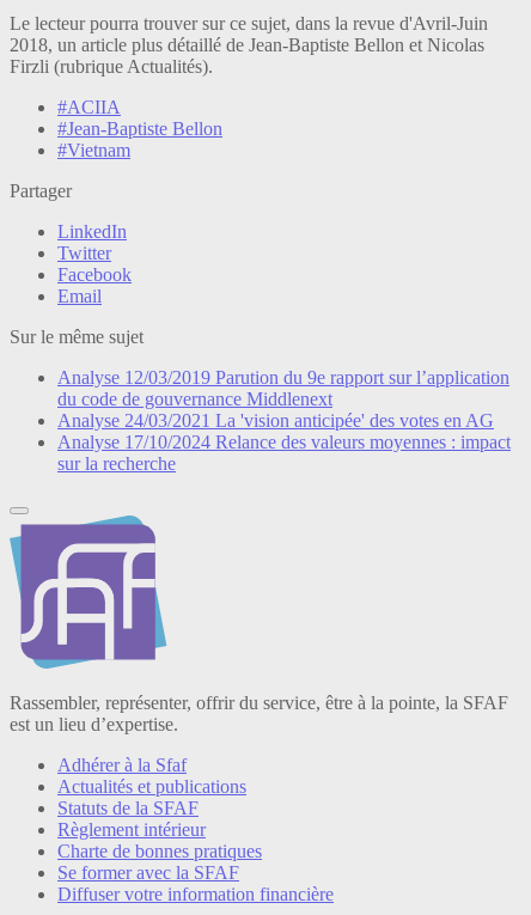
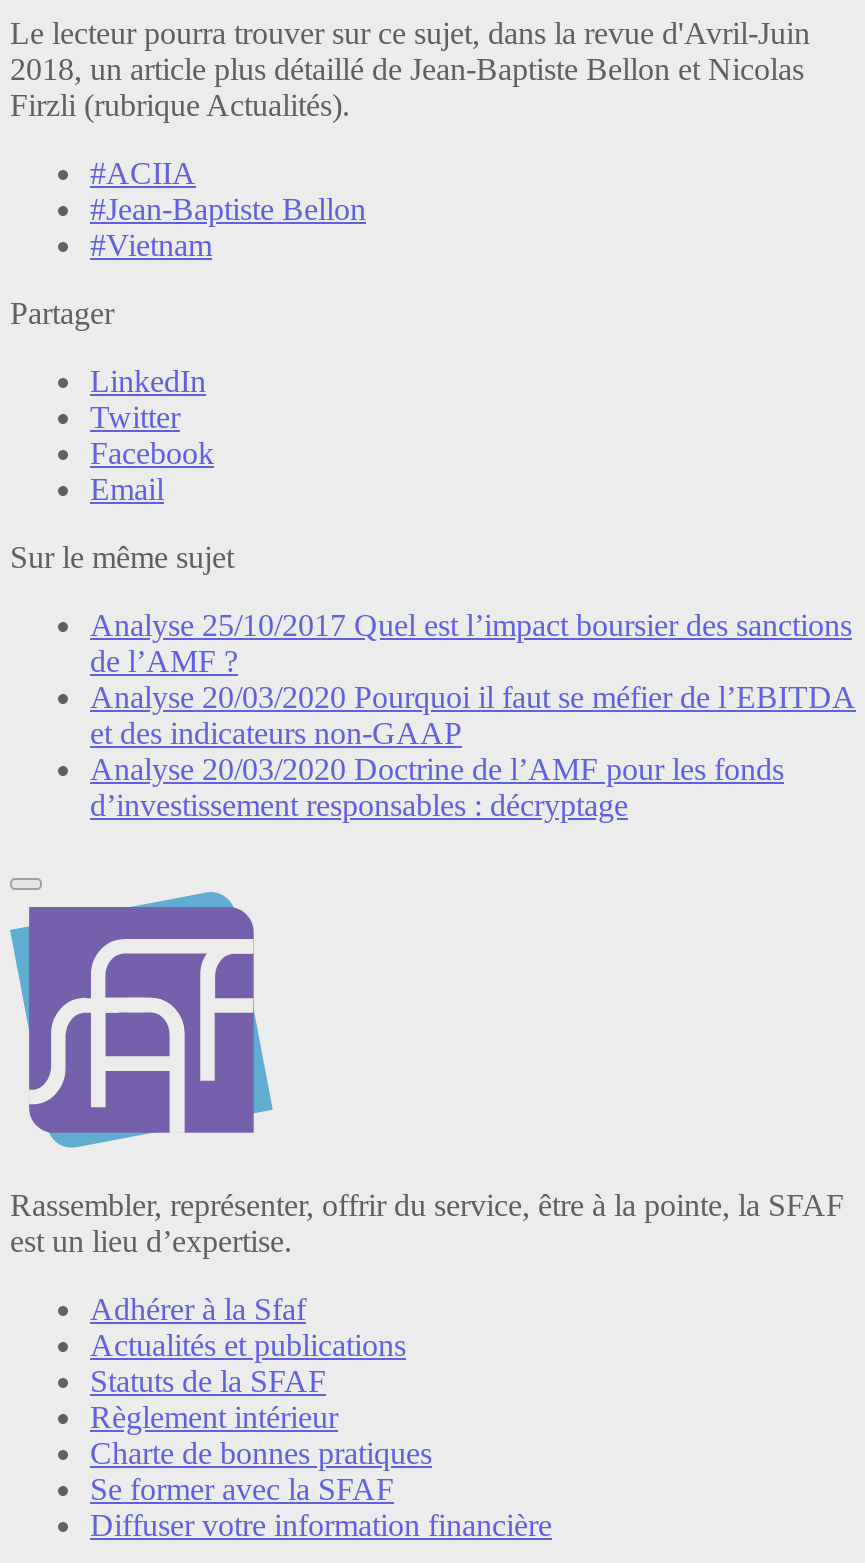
- Analyse 12/03/2019 Parution du 9e rapport sur l’application
- du code de gouvernance Middlenext
- Analyse 24/03/2021 La 'vision anticipée' des votes en AG
- Analyse 17/10/2024 Relance des valeurs moyennes : impact
- sur la recherche
+ Analyse 25/10/2017 Quel est l’impact boursier des sanctions
+ de l’AMF ?
+ Analyse 20/03/2020 Pourquoi il faut se méfier de l’EBITDA
+ et des indicateurs non-GAAP
+ Analyse 20/03/2020 Doctrine de l’AMF pour les fonds
+ d’investissement responsables : décryptage
